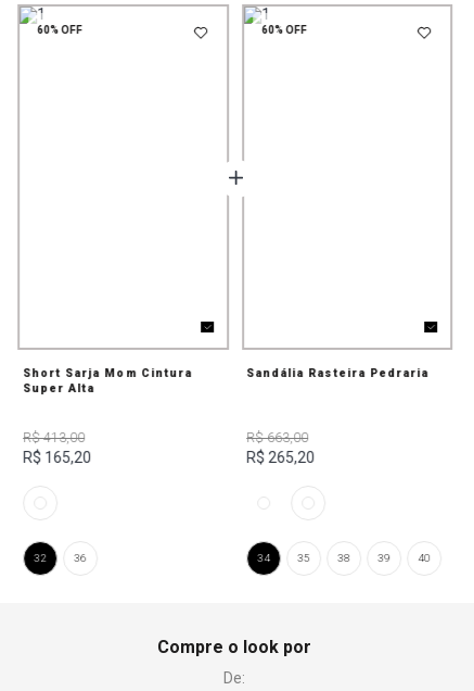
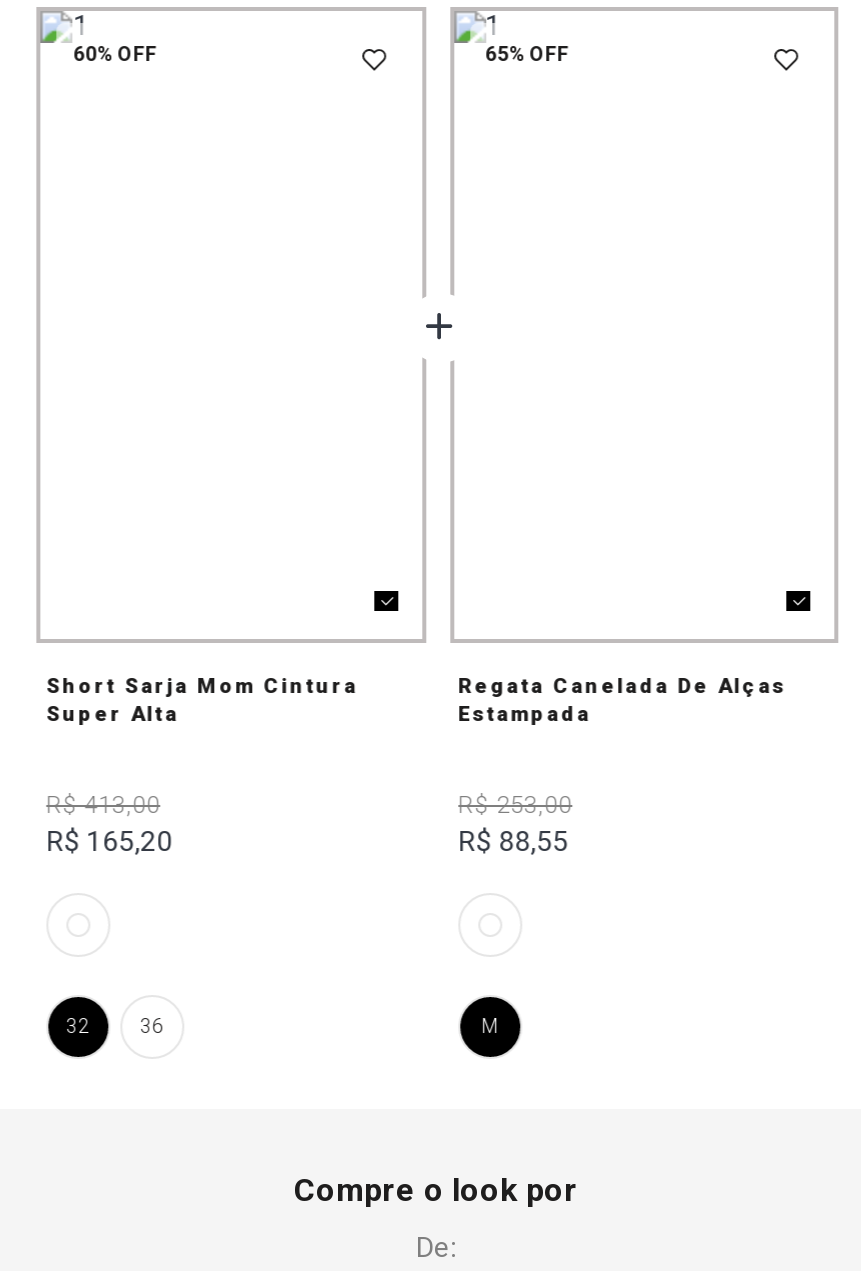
- 60% OFF
+ 65% OFF

- Sandália Rasteira Pedraria
+ Regata Canelada De Alças
+ Estampada

- R$ 663,00
- R$ 265,20
+ R$ 253,00
+ R$ 88,55

- 34
- 35
- 38
- 39
- 40
+ M
